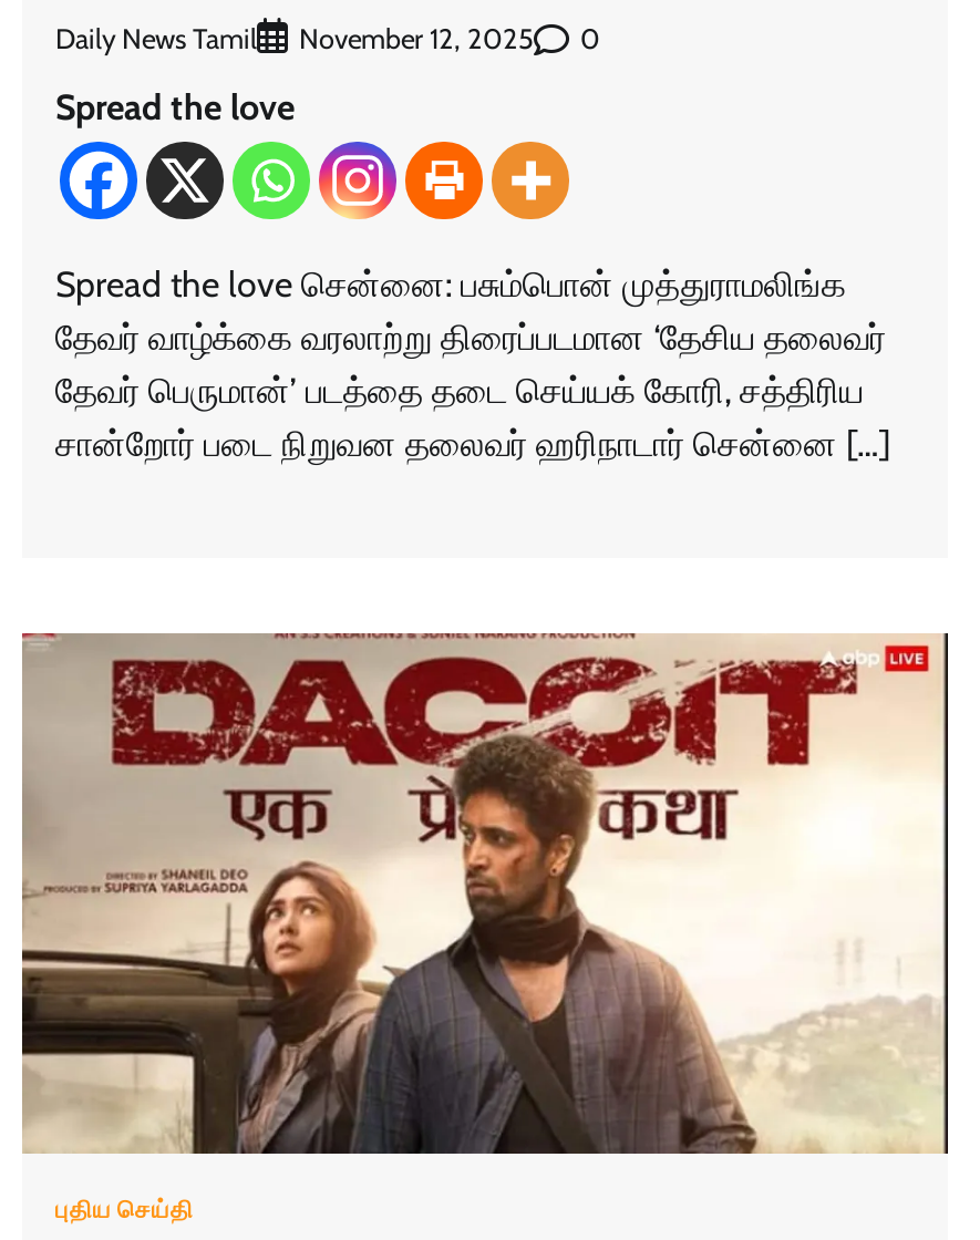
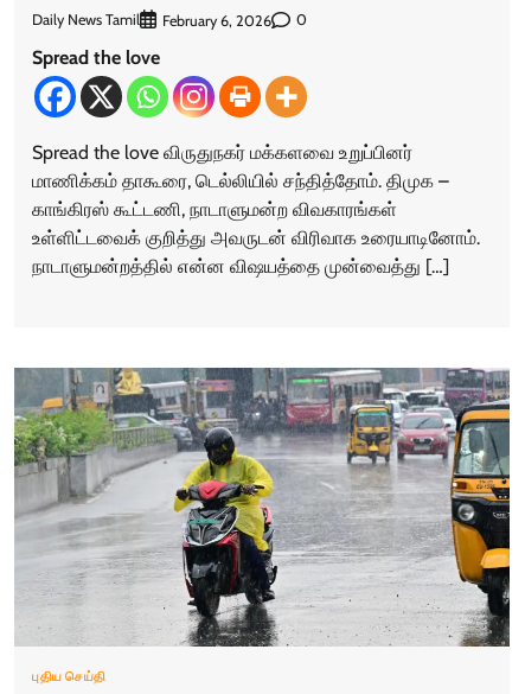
- November 12, 2025
+ February 6, 2026

- Spread the love சென்னை: பசும்பொன் முத்துராமலிங்க
- தேவர் வாழ்க்கை வரலாற்று திரைப்படமான ‘தேசிய தலைவர்
- தேவர் பெருமான்’ படத்தை தடை செய்யக் கோரி, சத்திரிய
- சான்றோர் படை நிறுவன தலைவர் ஹரிநாடார் சென்னை […]
+ Spread the love விருதுநகர் மக்களவை உறுப்பினர்
+ மாணிக்கம் தாகூரை, டெல்லியில் சந்தித்தோம். திமுக –
+ காங்கிரஸ் கூட்டணி, நாடாளுமன்ற விவகாரங்கள்
+ உள்ளிட்டவைக் குறித்து அவருடன் விரிவாக உரையாடினோம்.
+ நாடாளுமன்றத்தில் என்ன விஷயத்தை முன்வைத்து […]

- [image]
+ [image]
